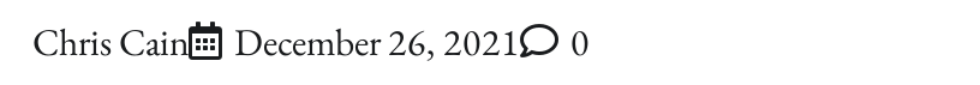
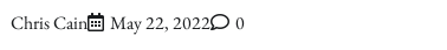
- Chris Cain December 26, 2021 0
+ Chris Cain May 22, 2022 0
